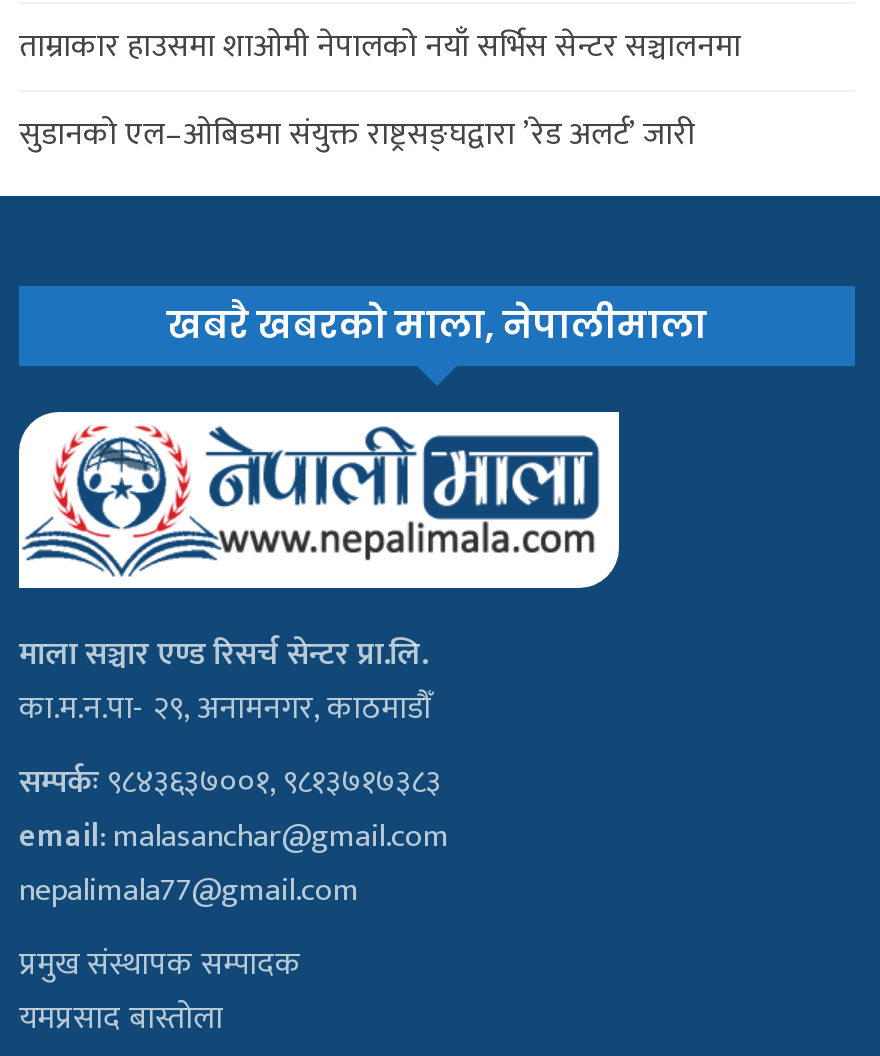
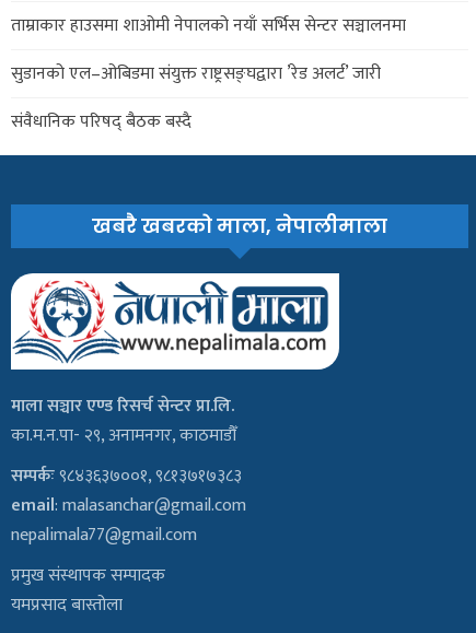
+ संवैधानिक परिषद् बैठक बस्दै
